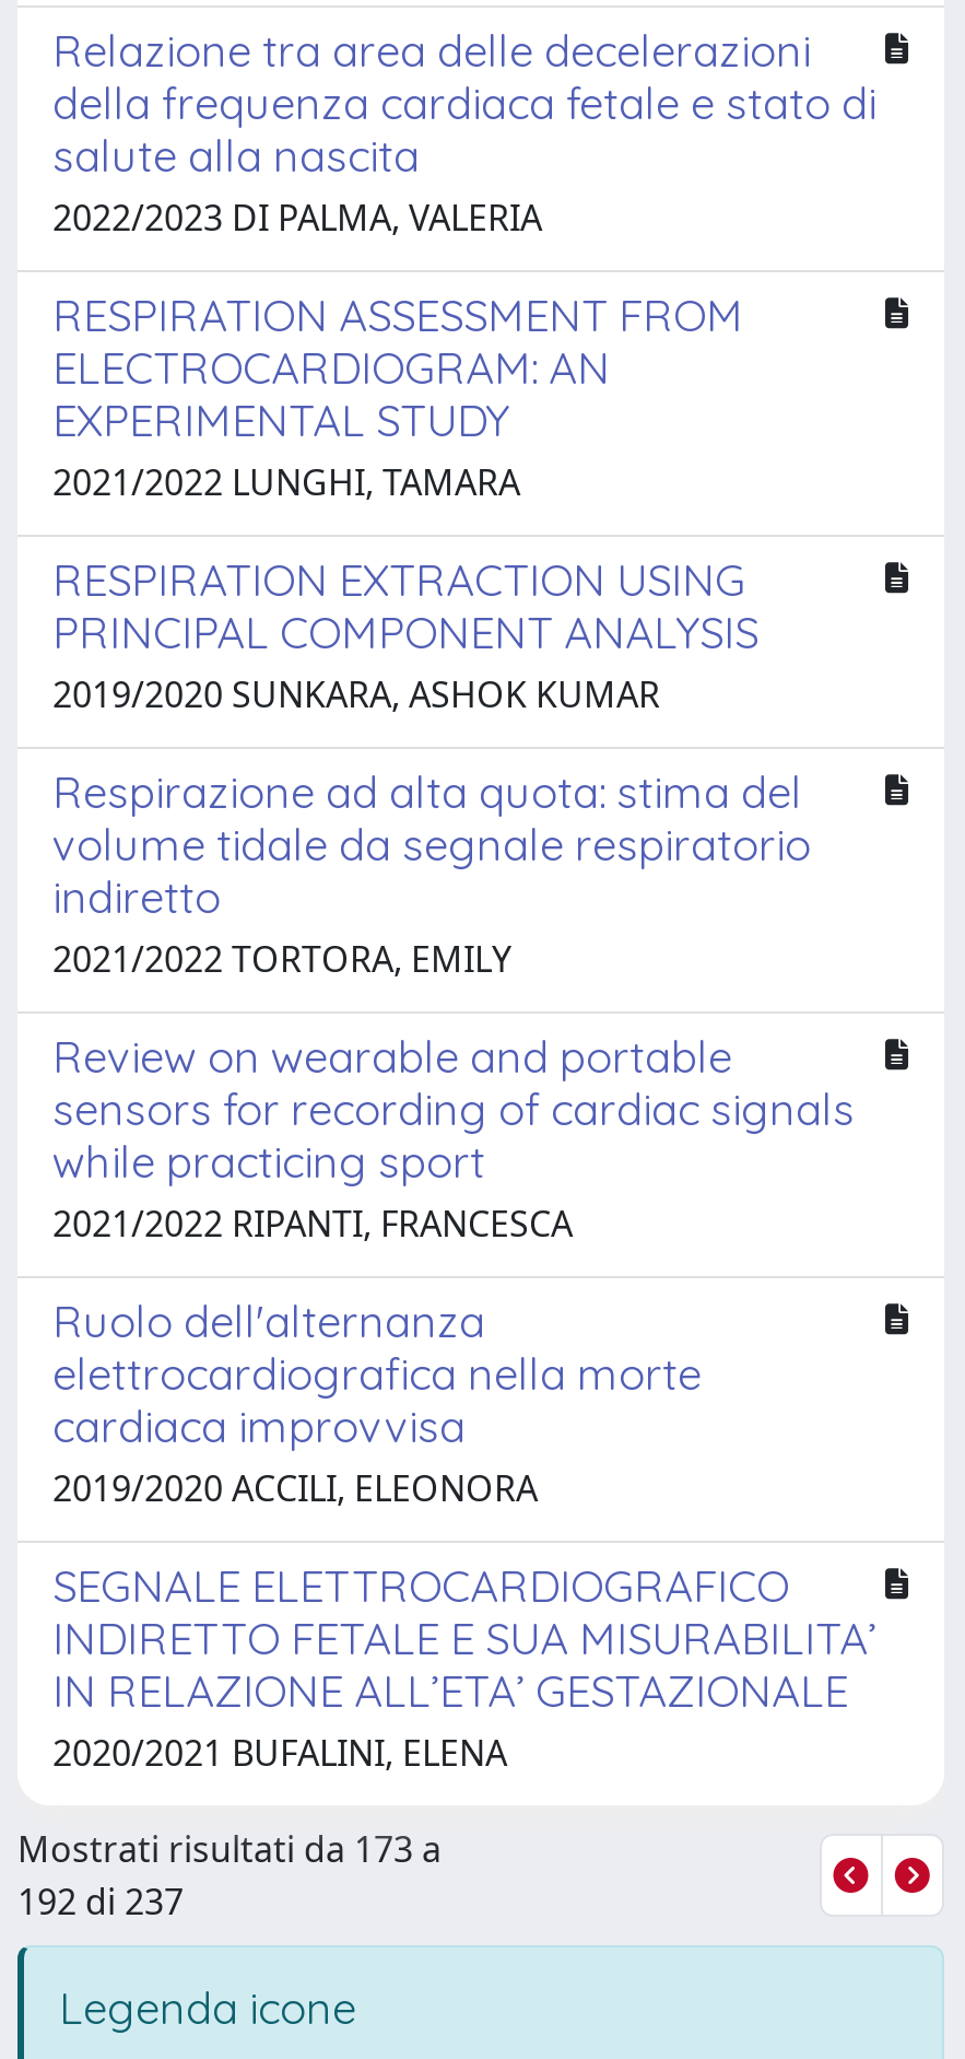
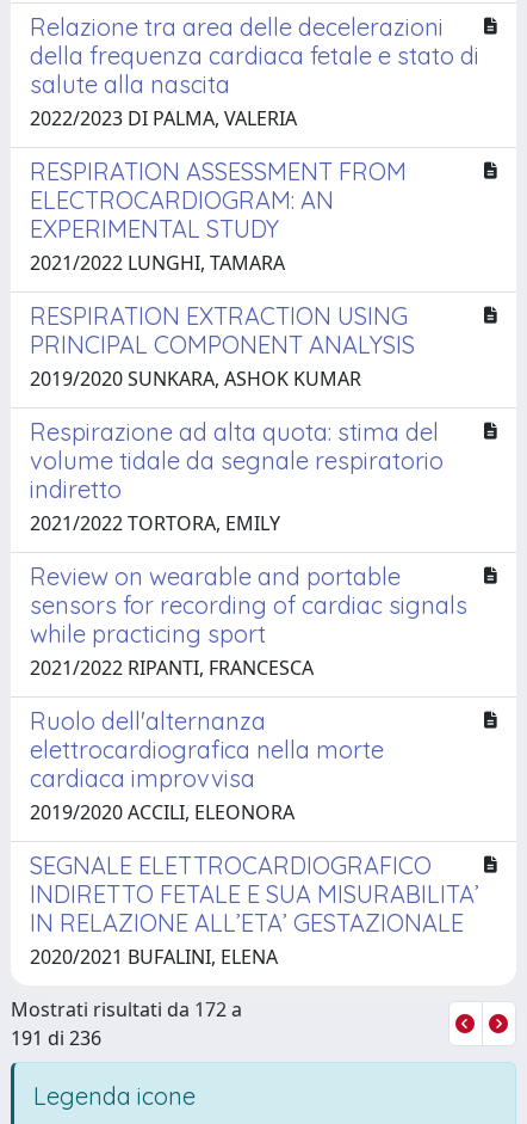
- Mostrati risultati da 173 a
+ Mostrati risultati da 172 a

- 192 di 237
+ 191 di 236
